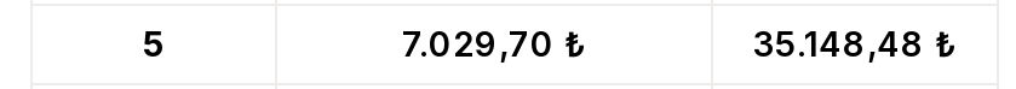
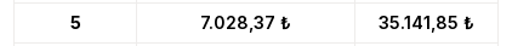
- 7.029,70 ₺
+ 7.028,37 ₺

- 35.148,48 ₺
+ 35.141,85 ₺
